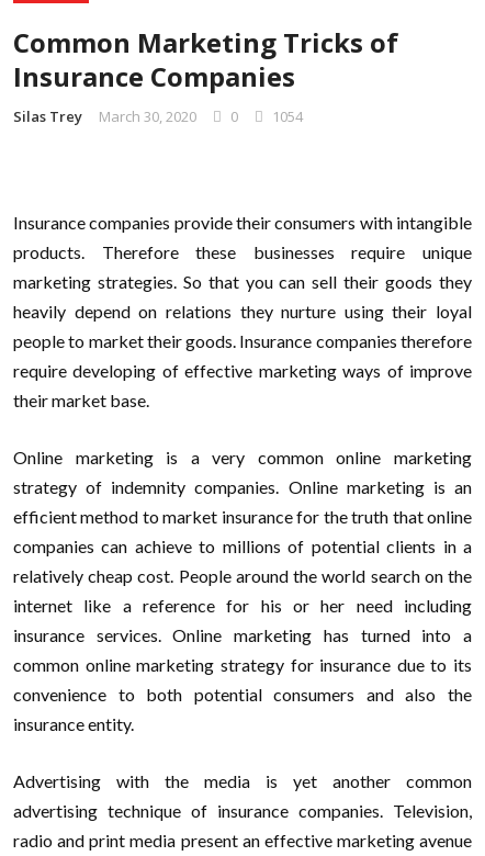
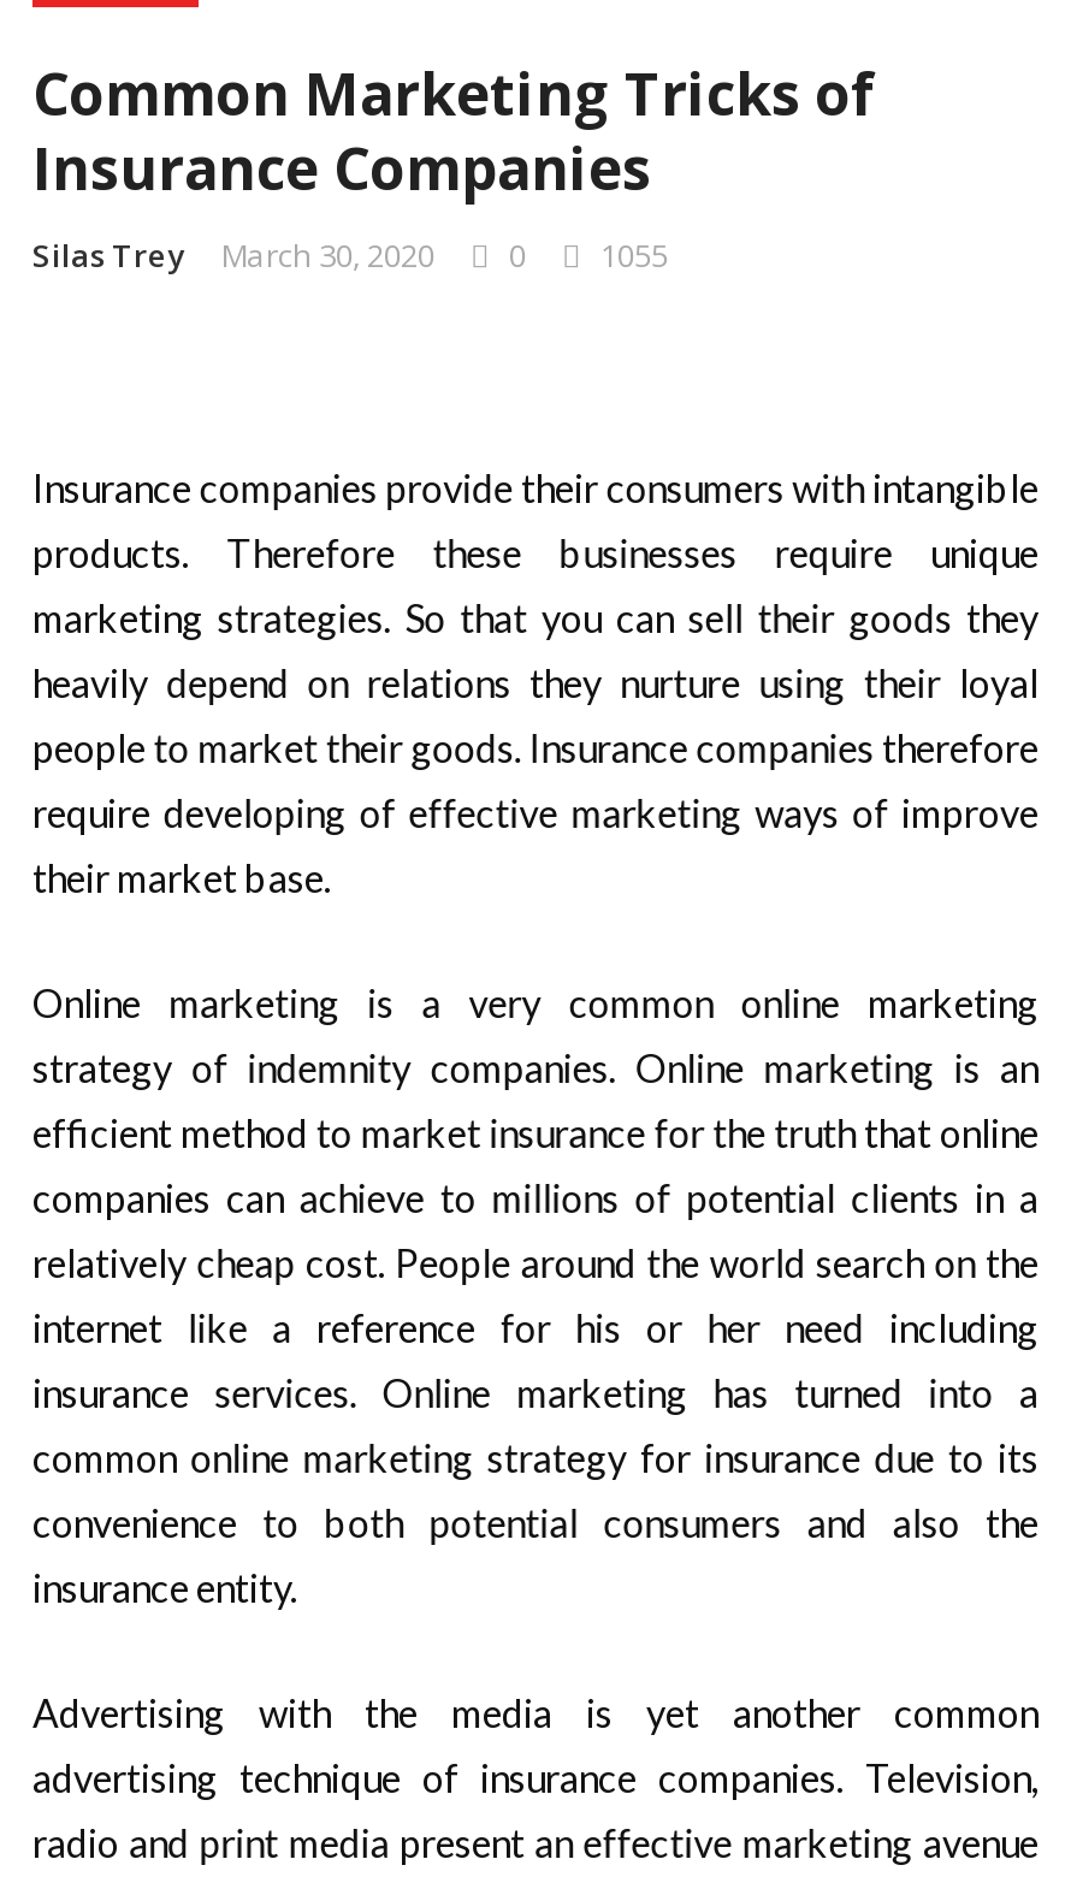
- Silas Trey March 30, 2020 0 1054
+ Silas Trey March 30, 2020 0 1055
